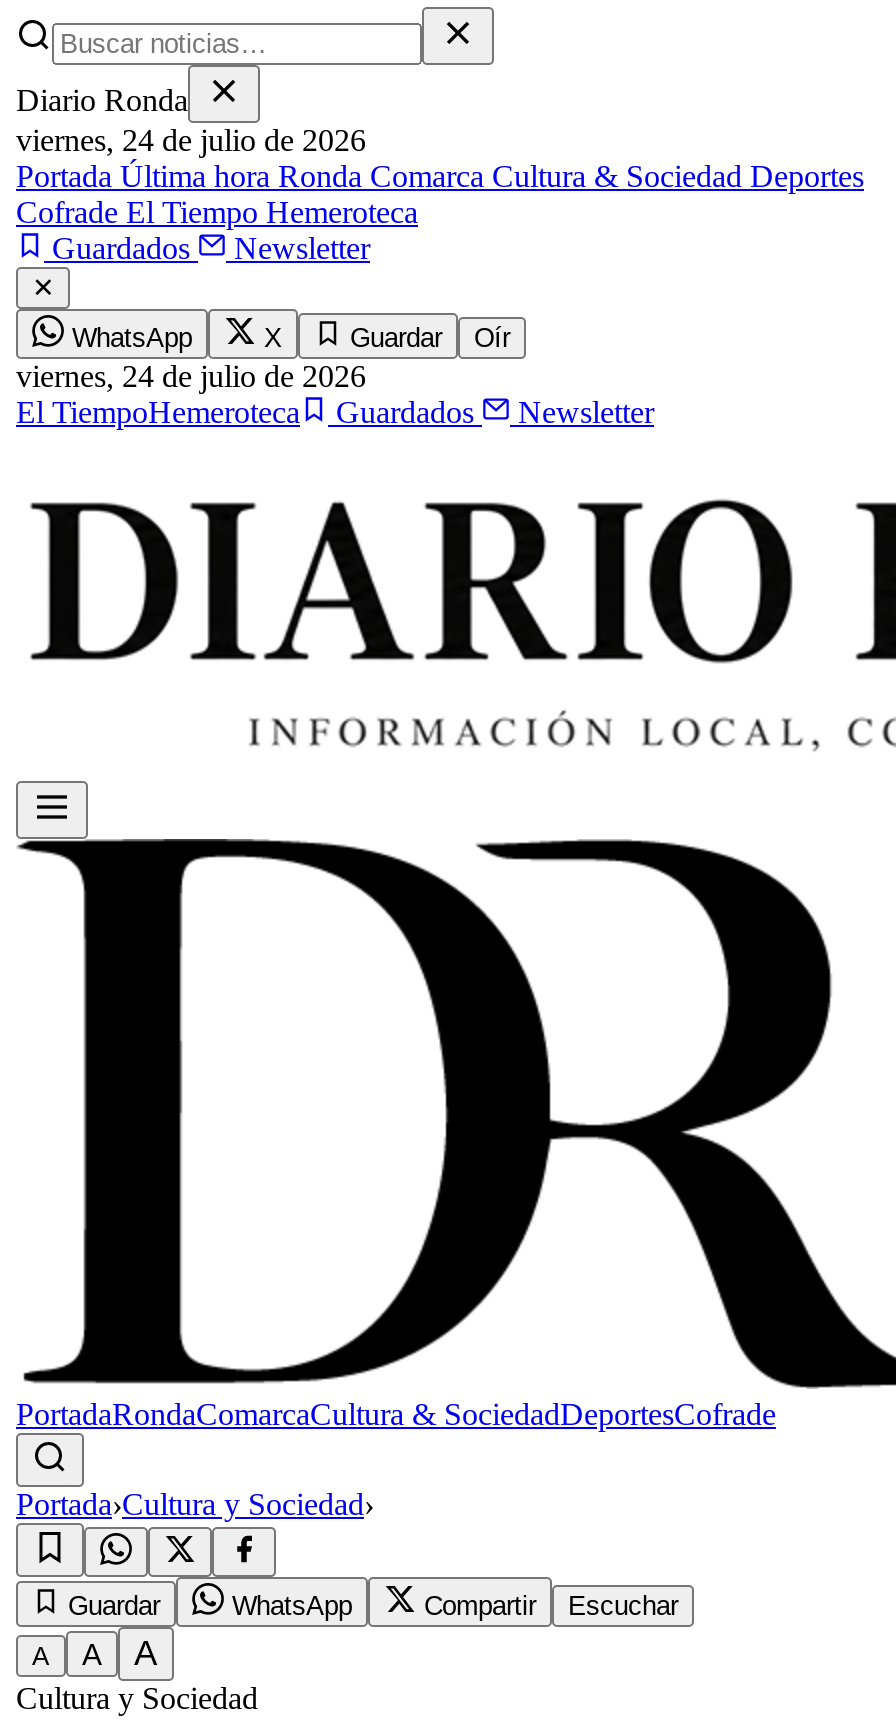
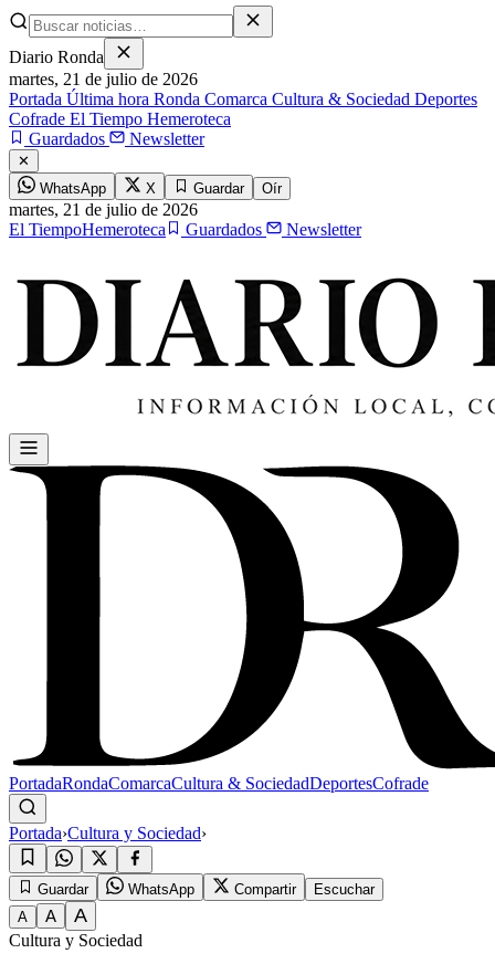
- viernes, 24 de julio de 2026
+ martes, 21 de julio de 2026

- viernes,24 de julio de 2026
+ martes,21 de julio de 2026
